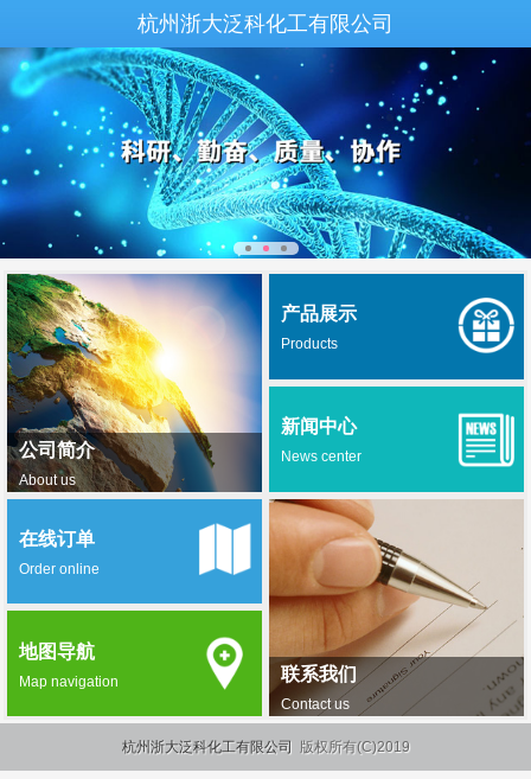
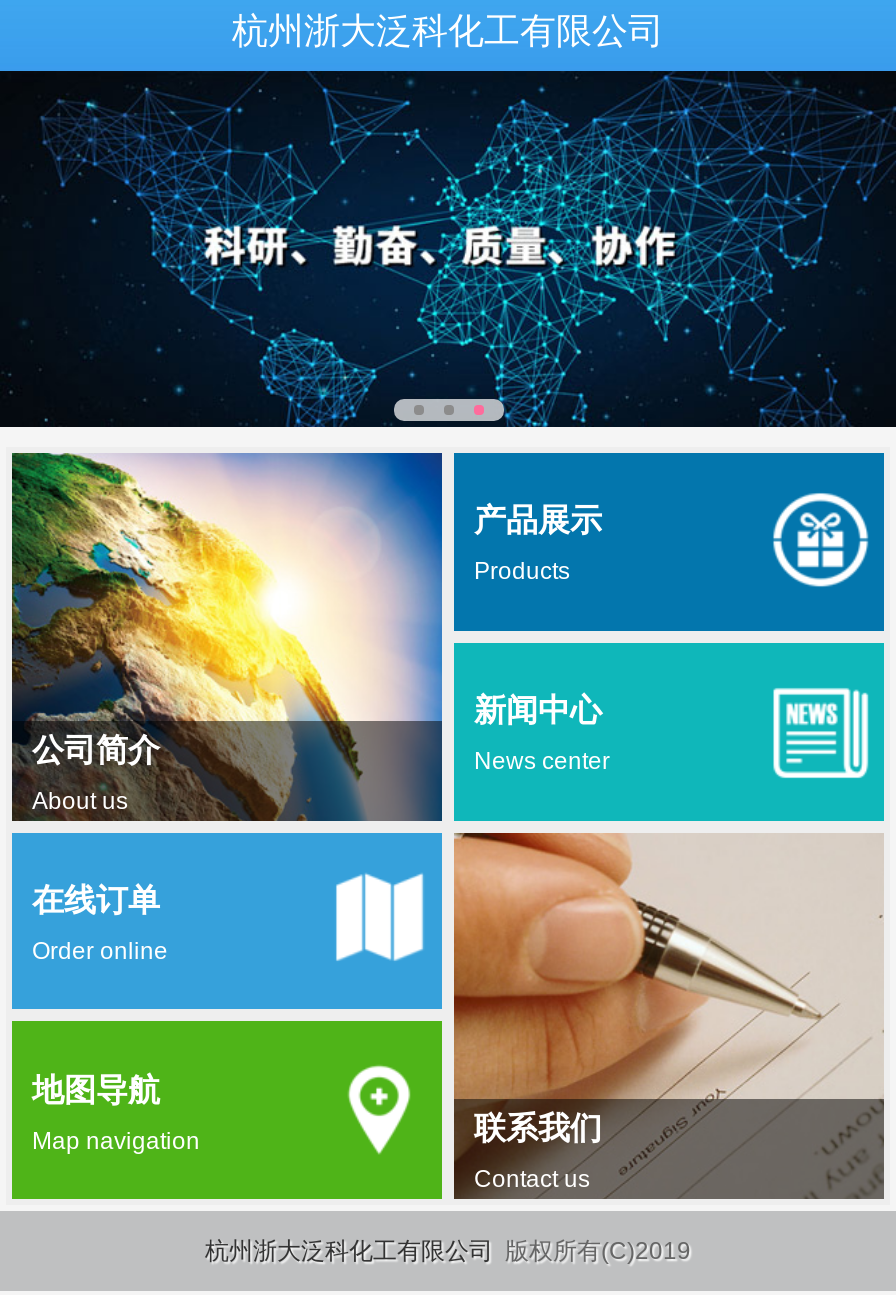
- [image]
+ [image]
